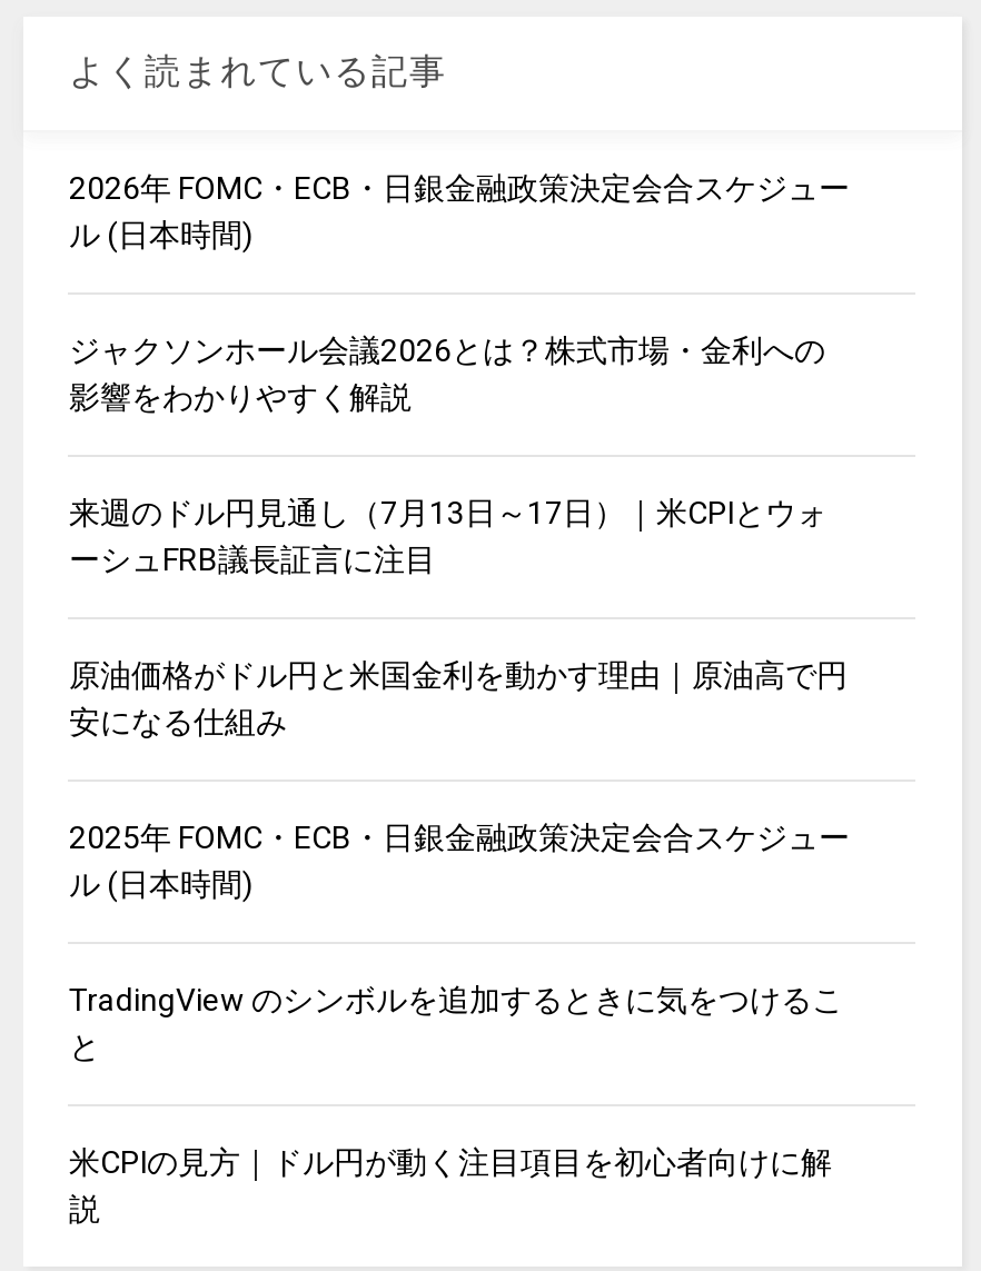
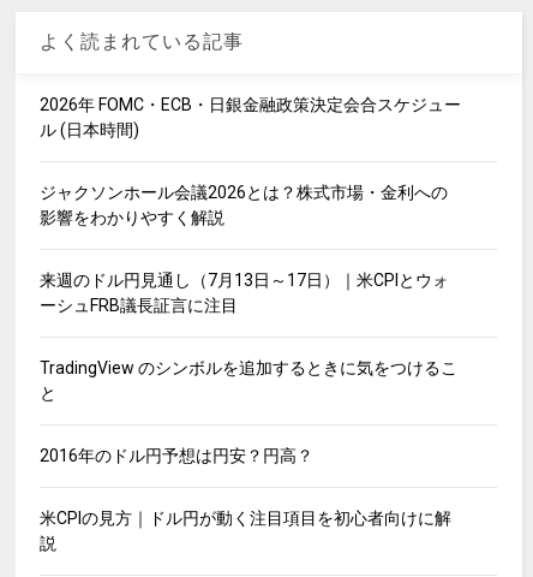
- 原油価格がドル円と米国金利を動かす理由｜原油高で円
- 安になる仕組み
- 2025年 FOMC・ECB・日銀金融政策決定会合スケジュー
- ル (日本時間)

moved up: TradingView のシンボルを追加するときに気をつけるこ | と

+ 2016年のドル円予想は円安？円高？
